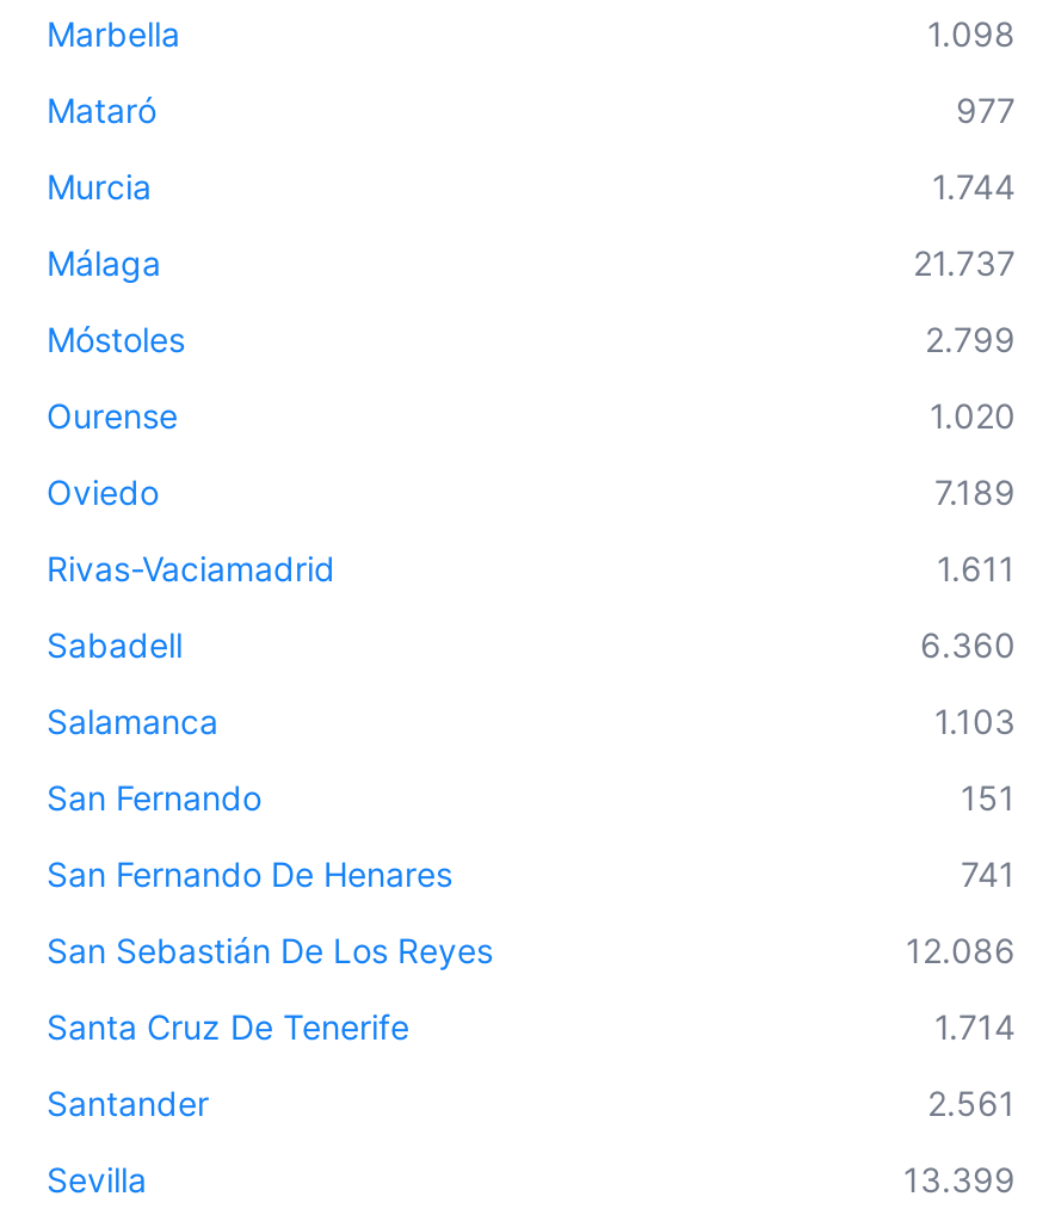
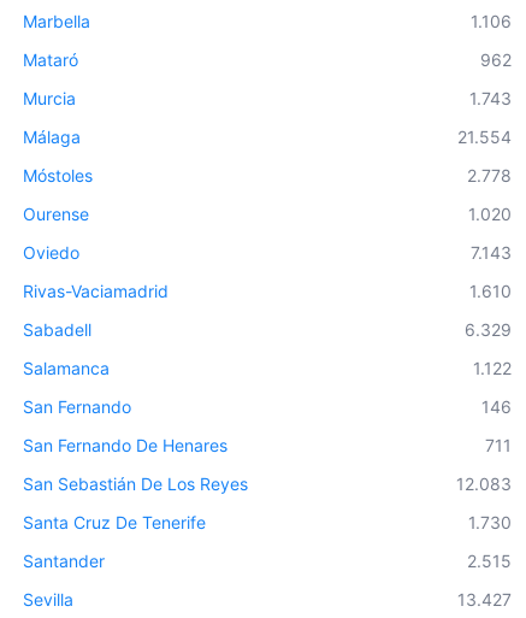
- 1.098
+ 1.106

- 977
+ 962

- 1.744
+ 1.743

- 21.737
+ 21.554

- 2.799
+ 2.778

- 7.189
+ 7.143

- 1.611
+ 1.610

- 6.360
+ 6.329

- 1.103
+ 1.122

- 151
+ 146

- 741
+ 711

- 12.086
+ 12.083

- 1.714
+ 1.730

- 2.561
+ 2.515

- 13.399
+ 13.427
